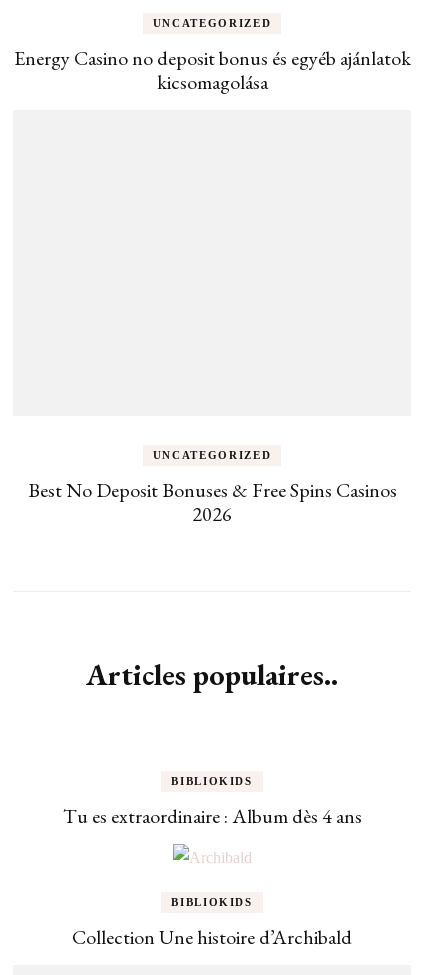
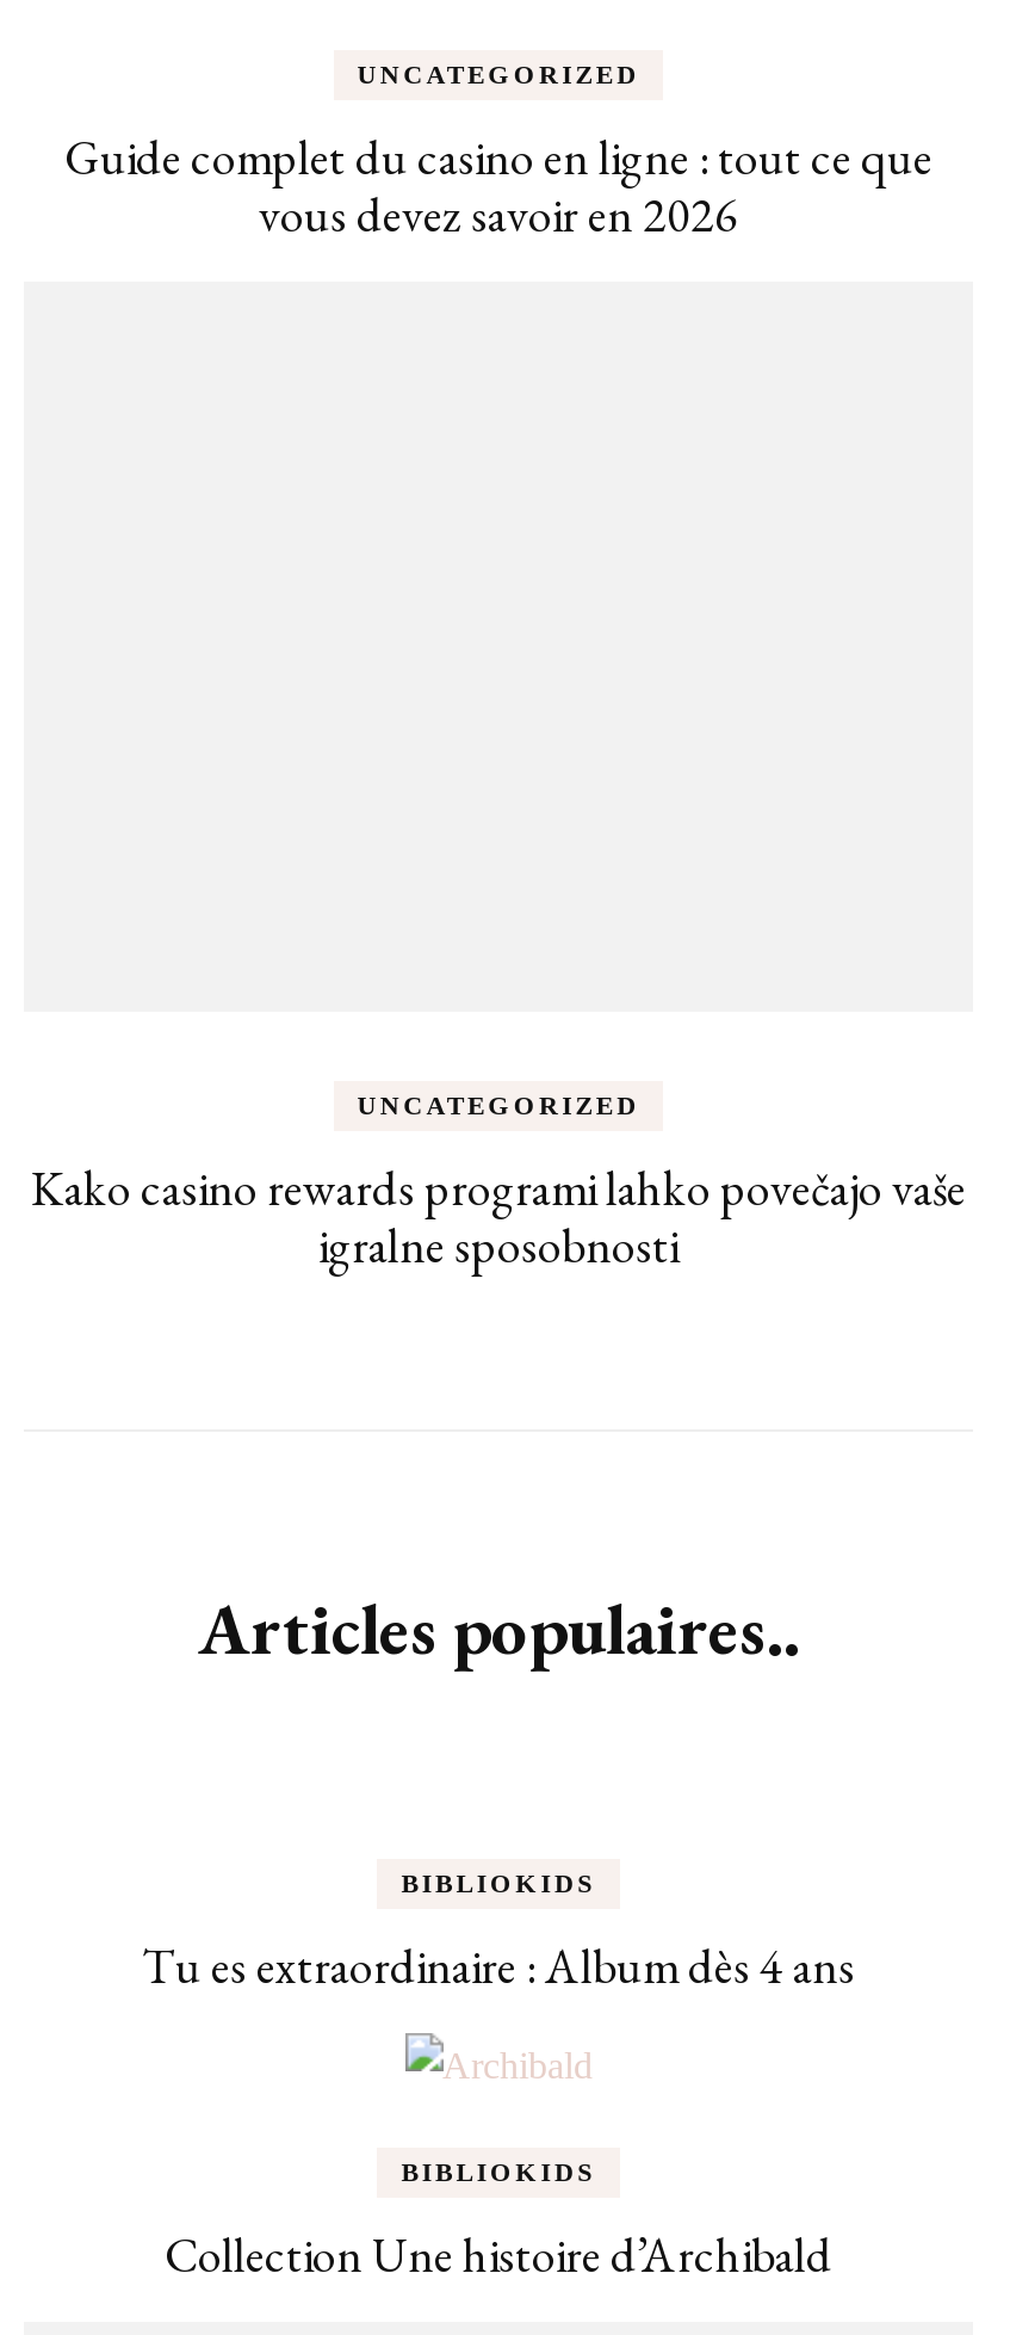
- Energy Casino no deposit bonus és egyéb ajánlatok
- kicsomagolása
+ Guide complet du casino en ligne : tout ce que
+ vous devez savoir en 2026

- Best No Deposit Bonuses & Free Spins Casinos
- 2026
+ Kako casino rewards programi lahko povečajo vaše
+ igralne sposobnosti
